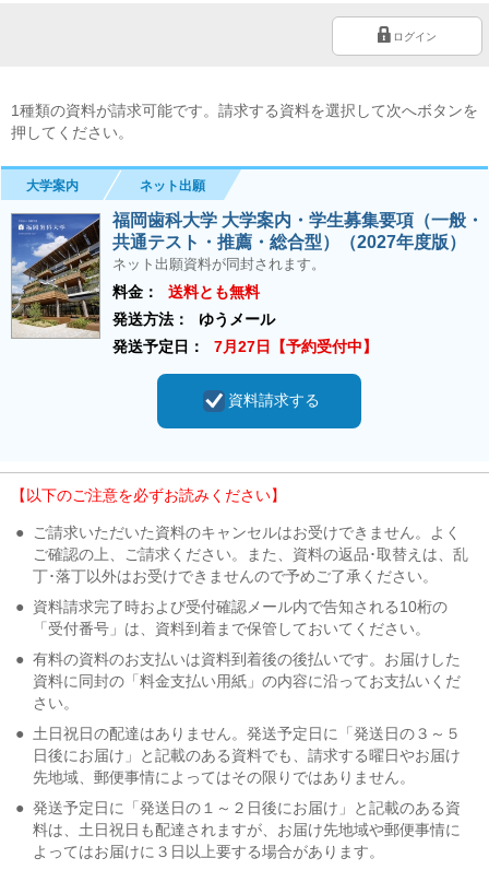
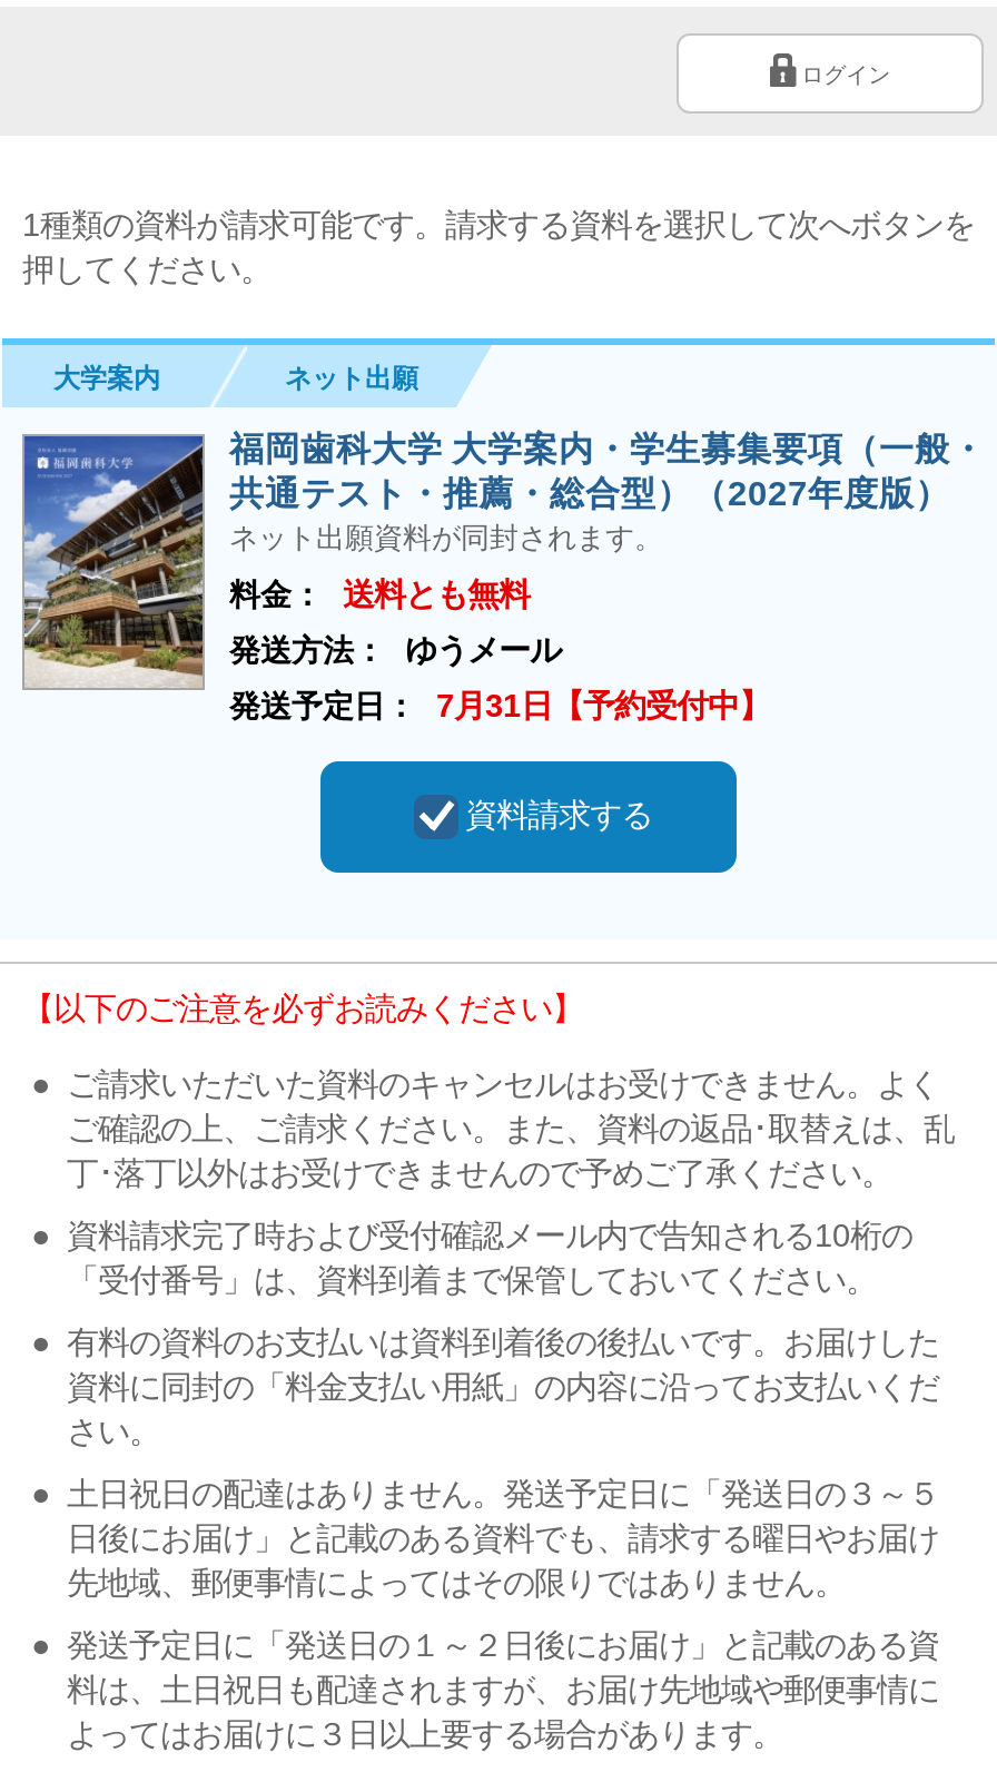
- 発送予定日： 7月27日【予約受付中】
+ 発送予定日： 7月31日【予約受付中】
